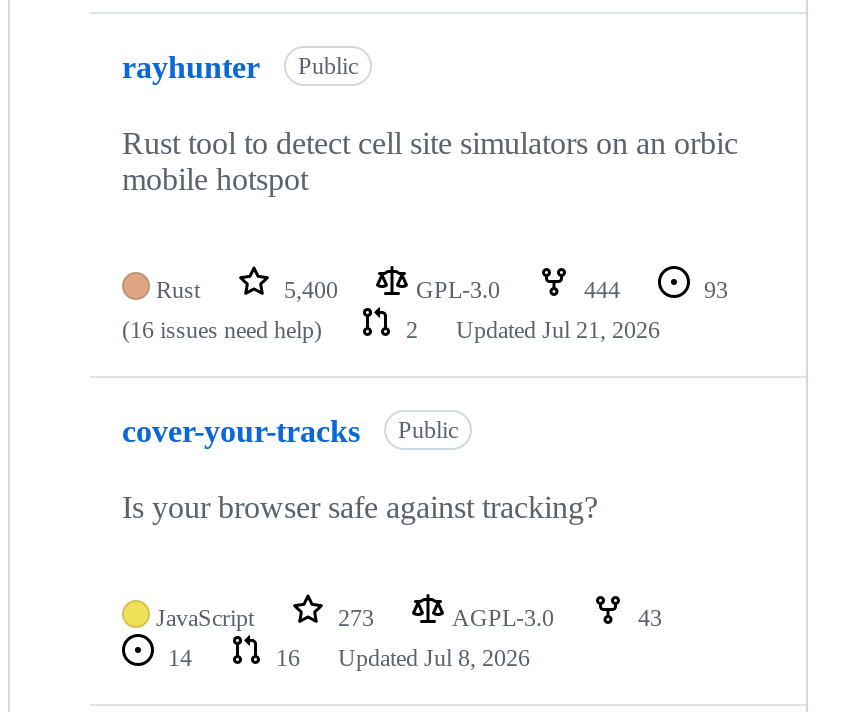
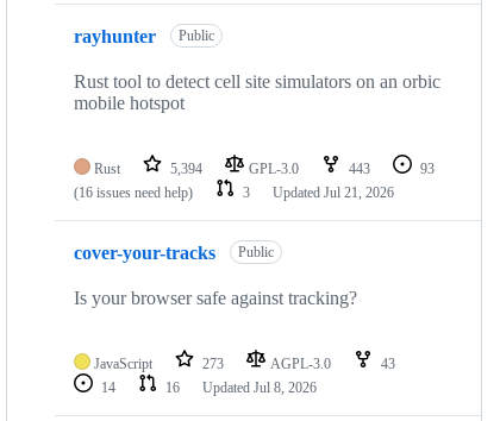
- 5,400
+ 5,394

- 444
+ 443

- 2 Updated Jul 21, 2026
+ 3 Updated Jul 21, 2026
